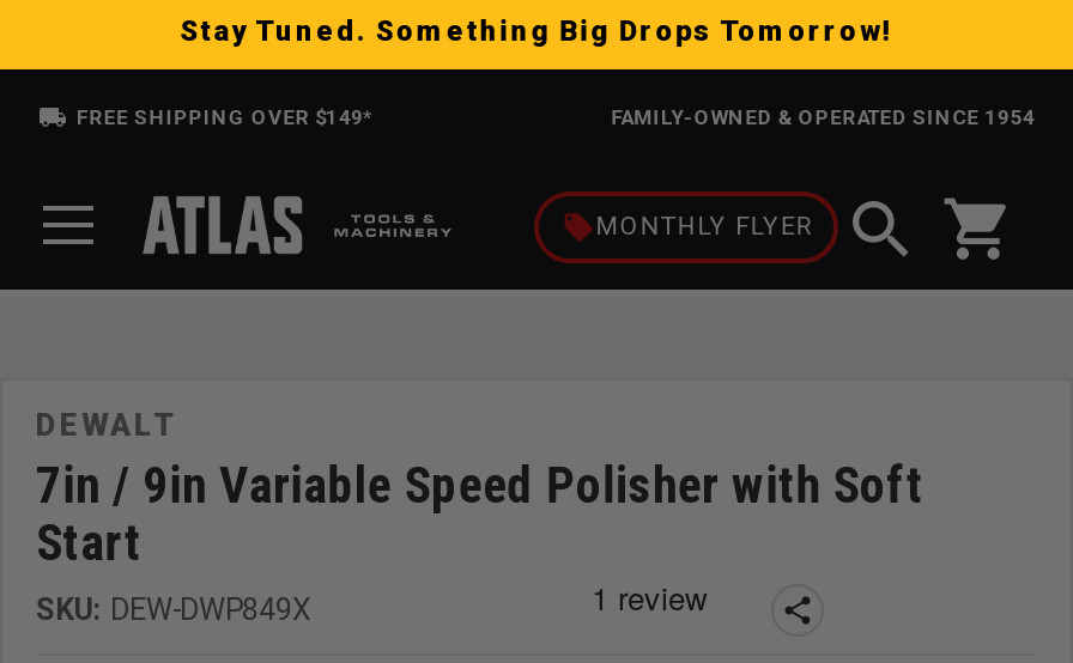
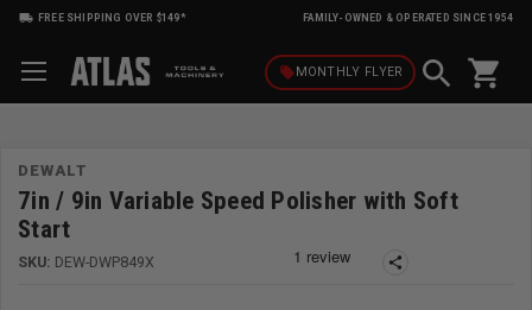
- Stay Tuned. Something Big Drops Tomorrow!
